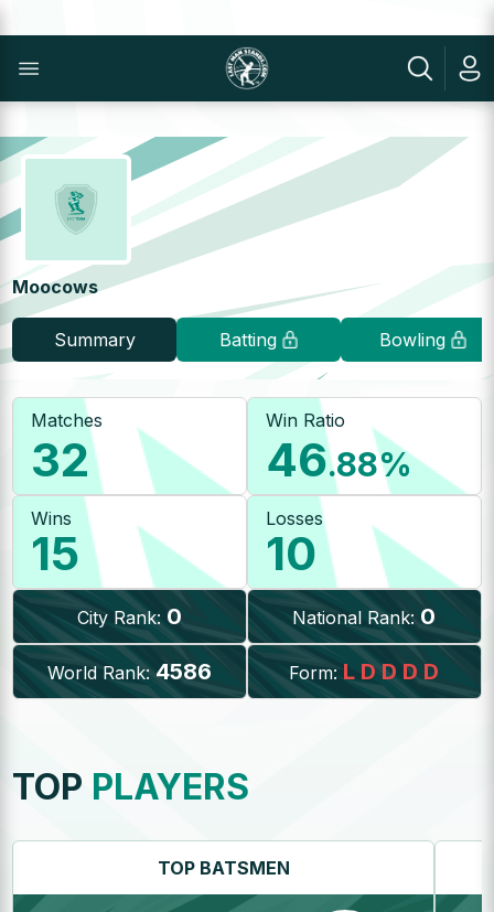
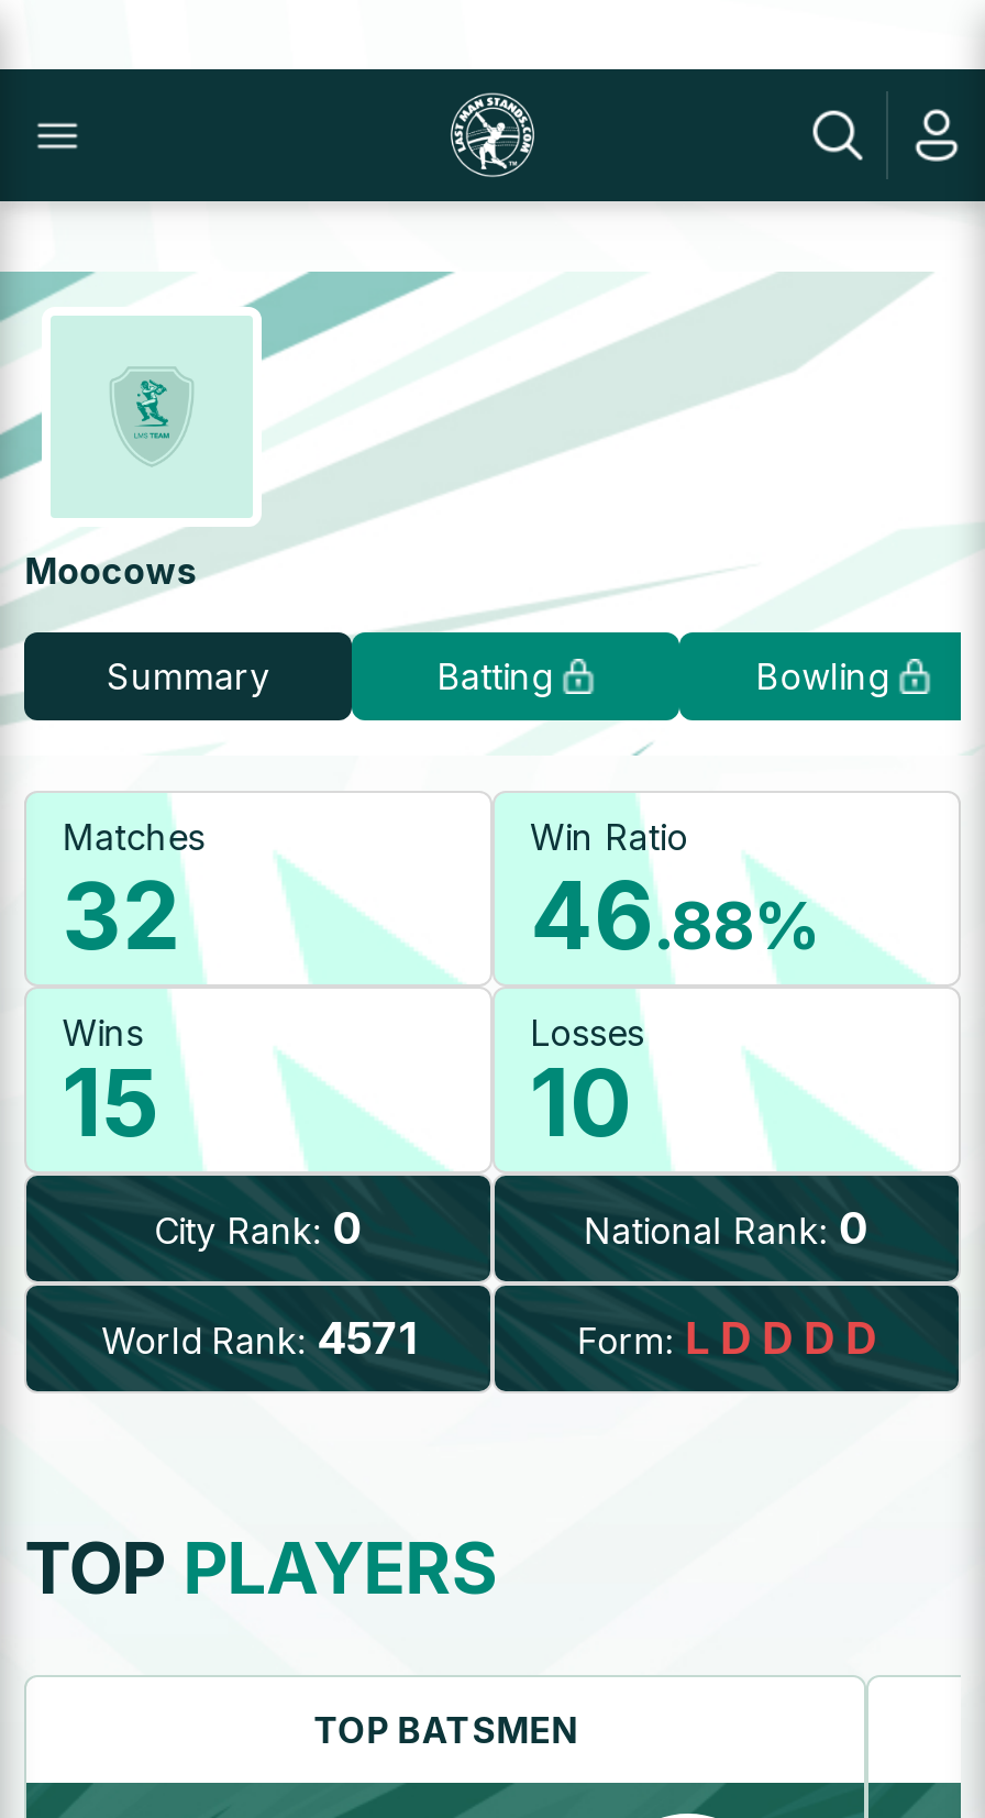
- World Rank: 4586
+ World Rank: 4571
